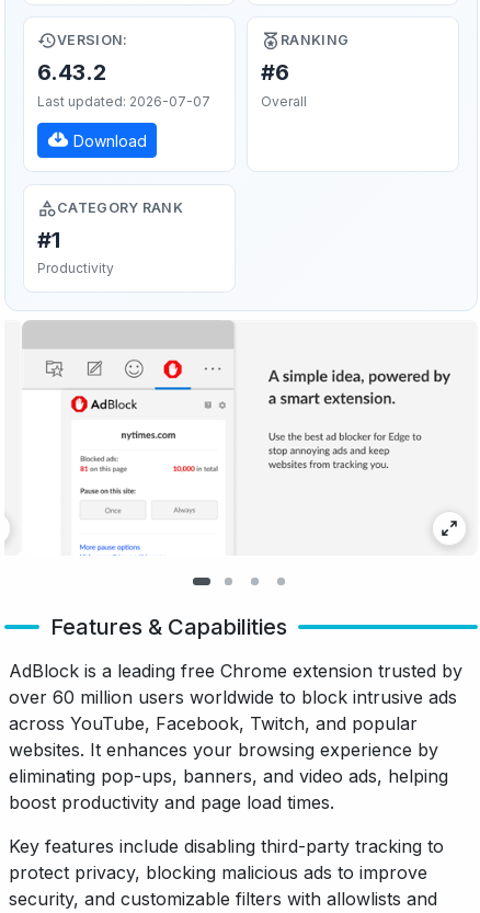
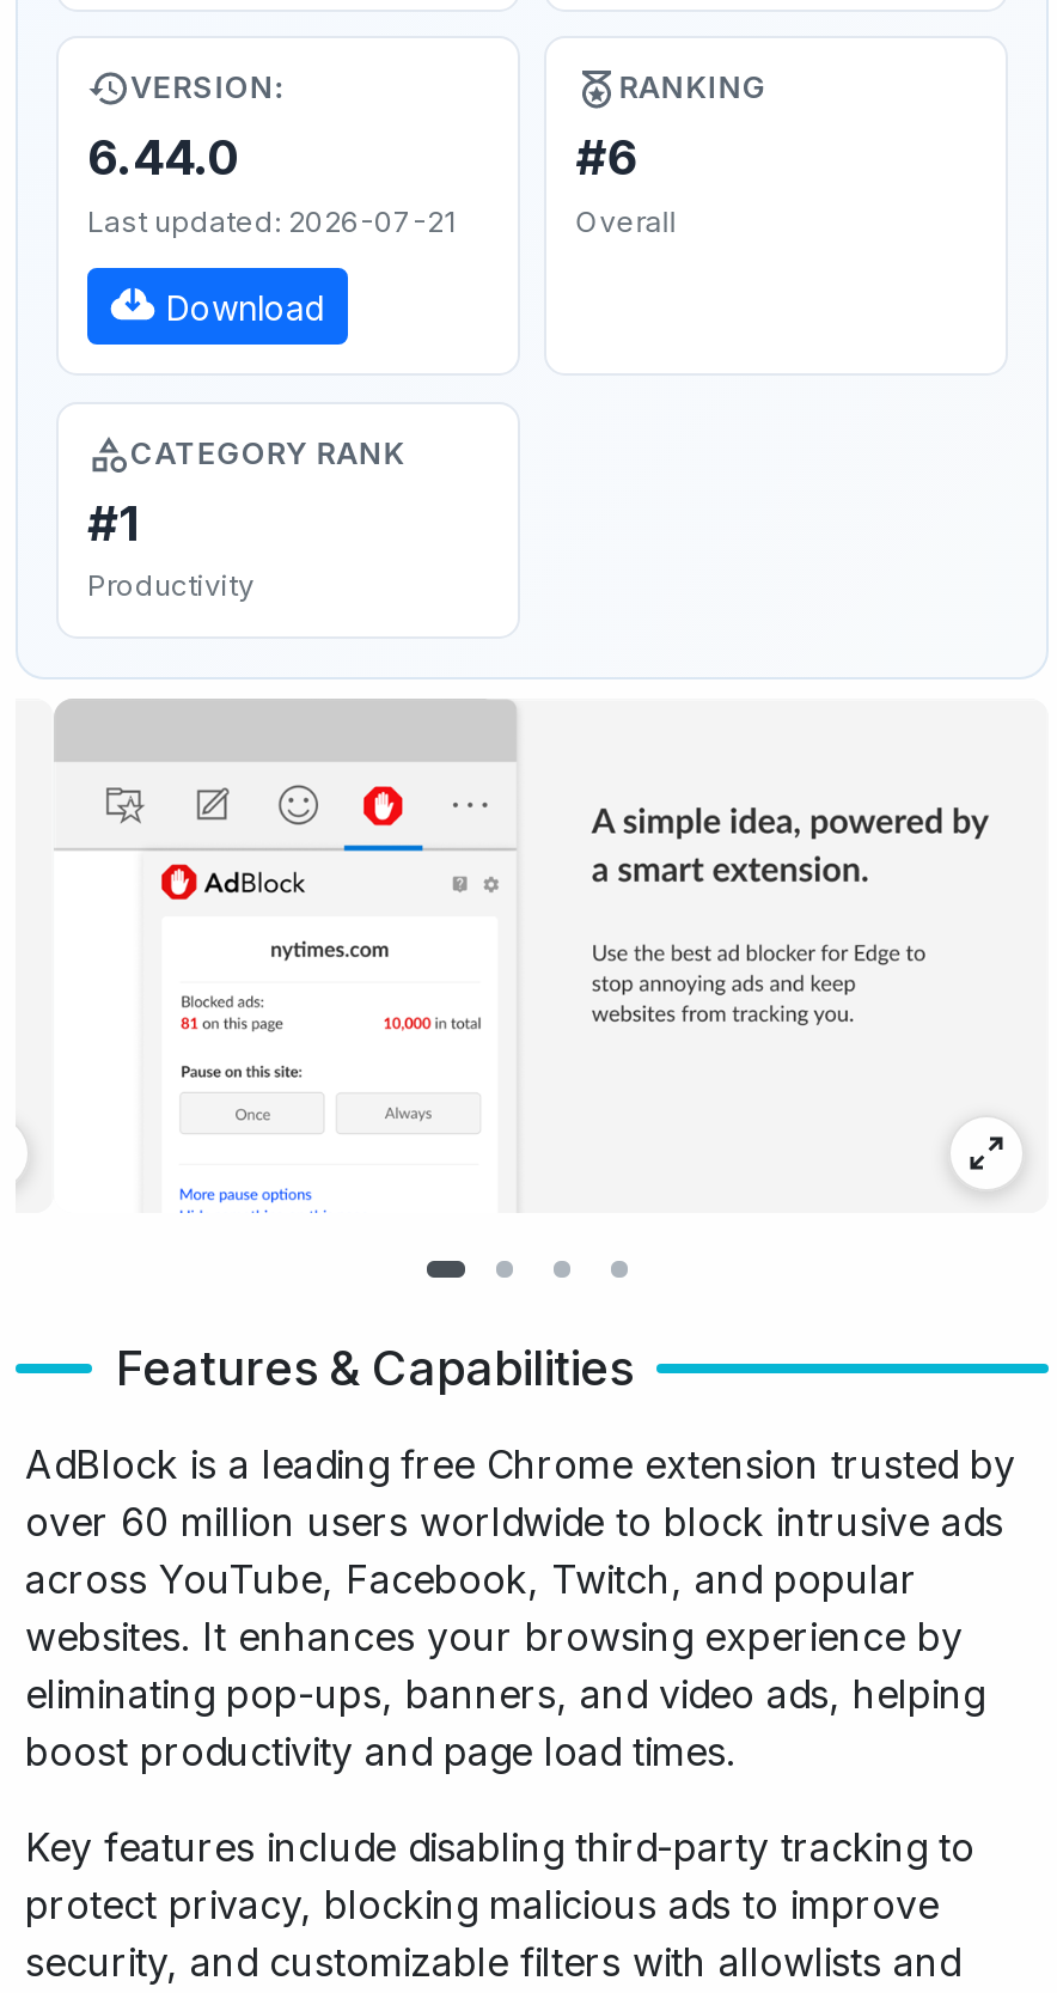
- 6.43.2
+ 6.44.0

- Last updated: 2026-07-07
+ Last updated: 2026-07-21
